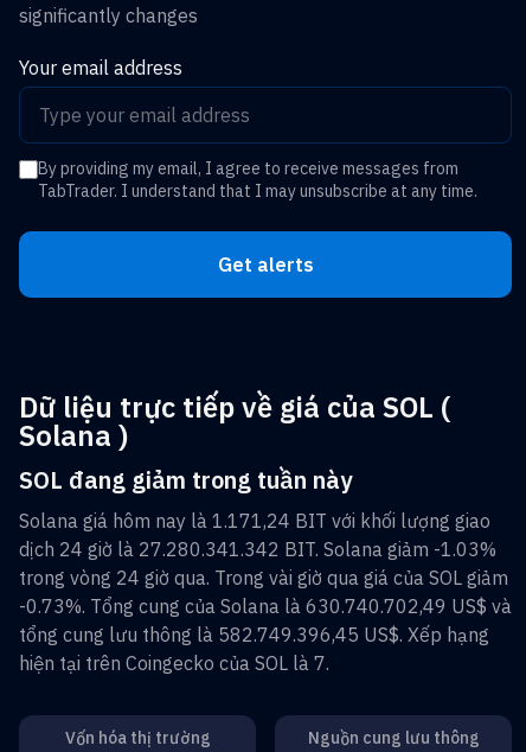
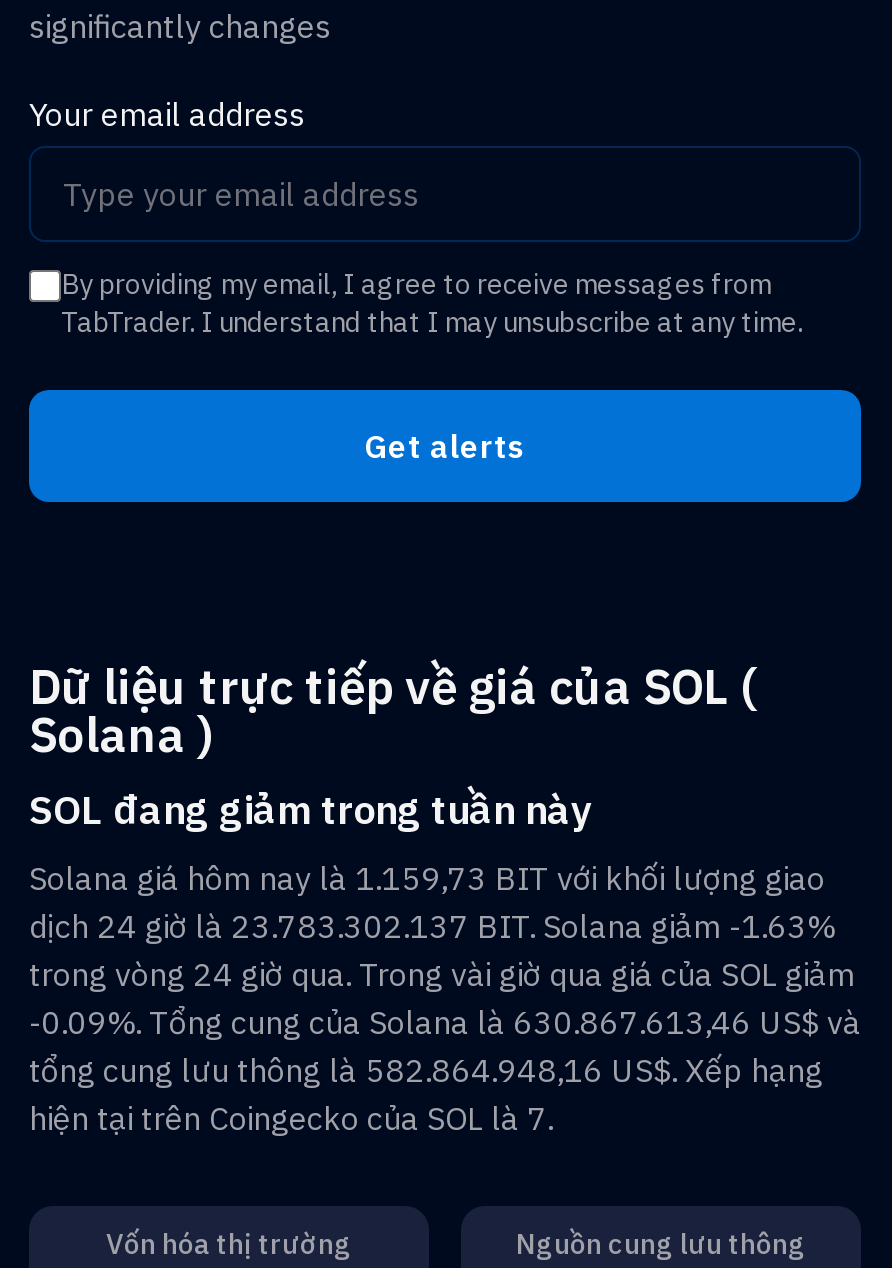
- Solana giá hôm nay là 1.171,24 BIT với khối lượng giao
+ Solana giá hôm nay là 1.159,73 BIT với khối lượng giao

- dịch 24 giờ là 27.280.341.342 BIT. Solana giảm -1.03%
+ dịch 24 giờ là 23.783.302.137 BIT. Solana giảm -1.63%

- -0.73%. Tổng cung của Solana là 630.740.702,49 US$và
+ -0.09%. Tổng cung của Solana là 630.867.613,46 US$và

- tổng cung lưu thông là 582.749.396,45 US$. Xếp hạng
+ tổng cung lưu thông là 582.864.948,16 US$. Xếp hạng
